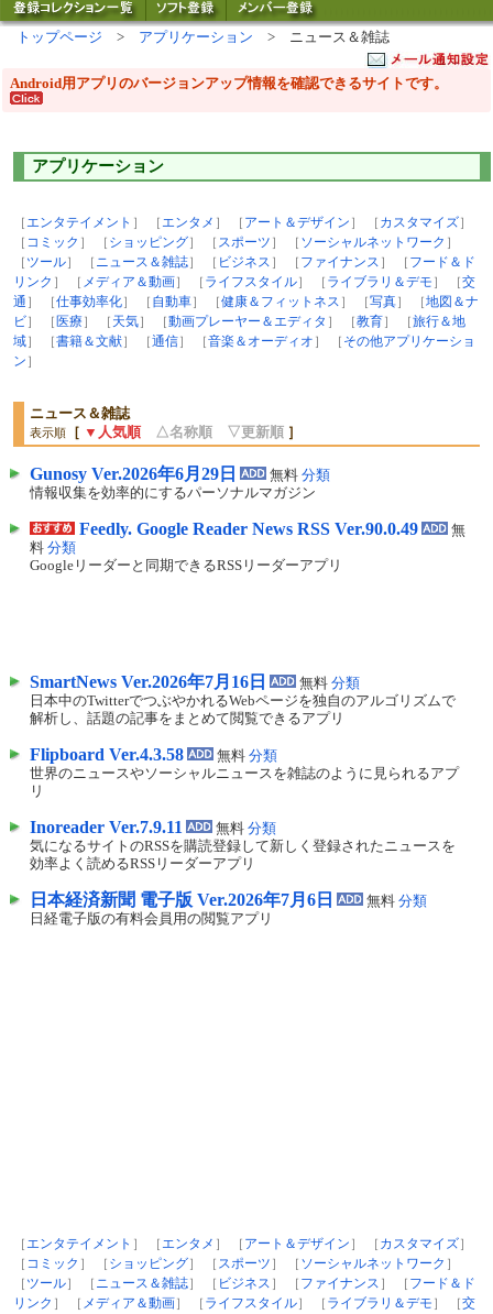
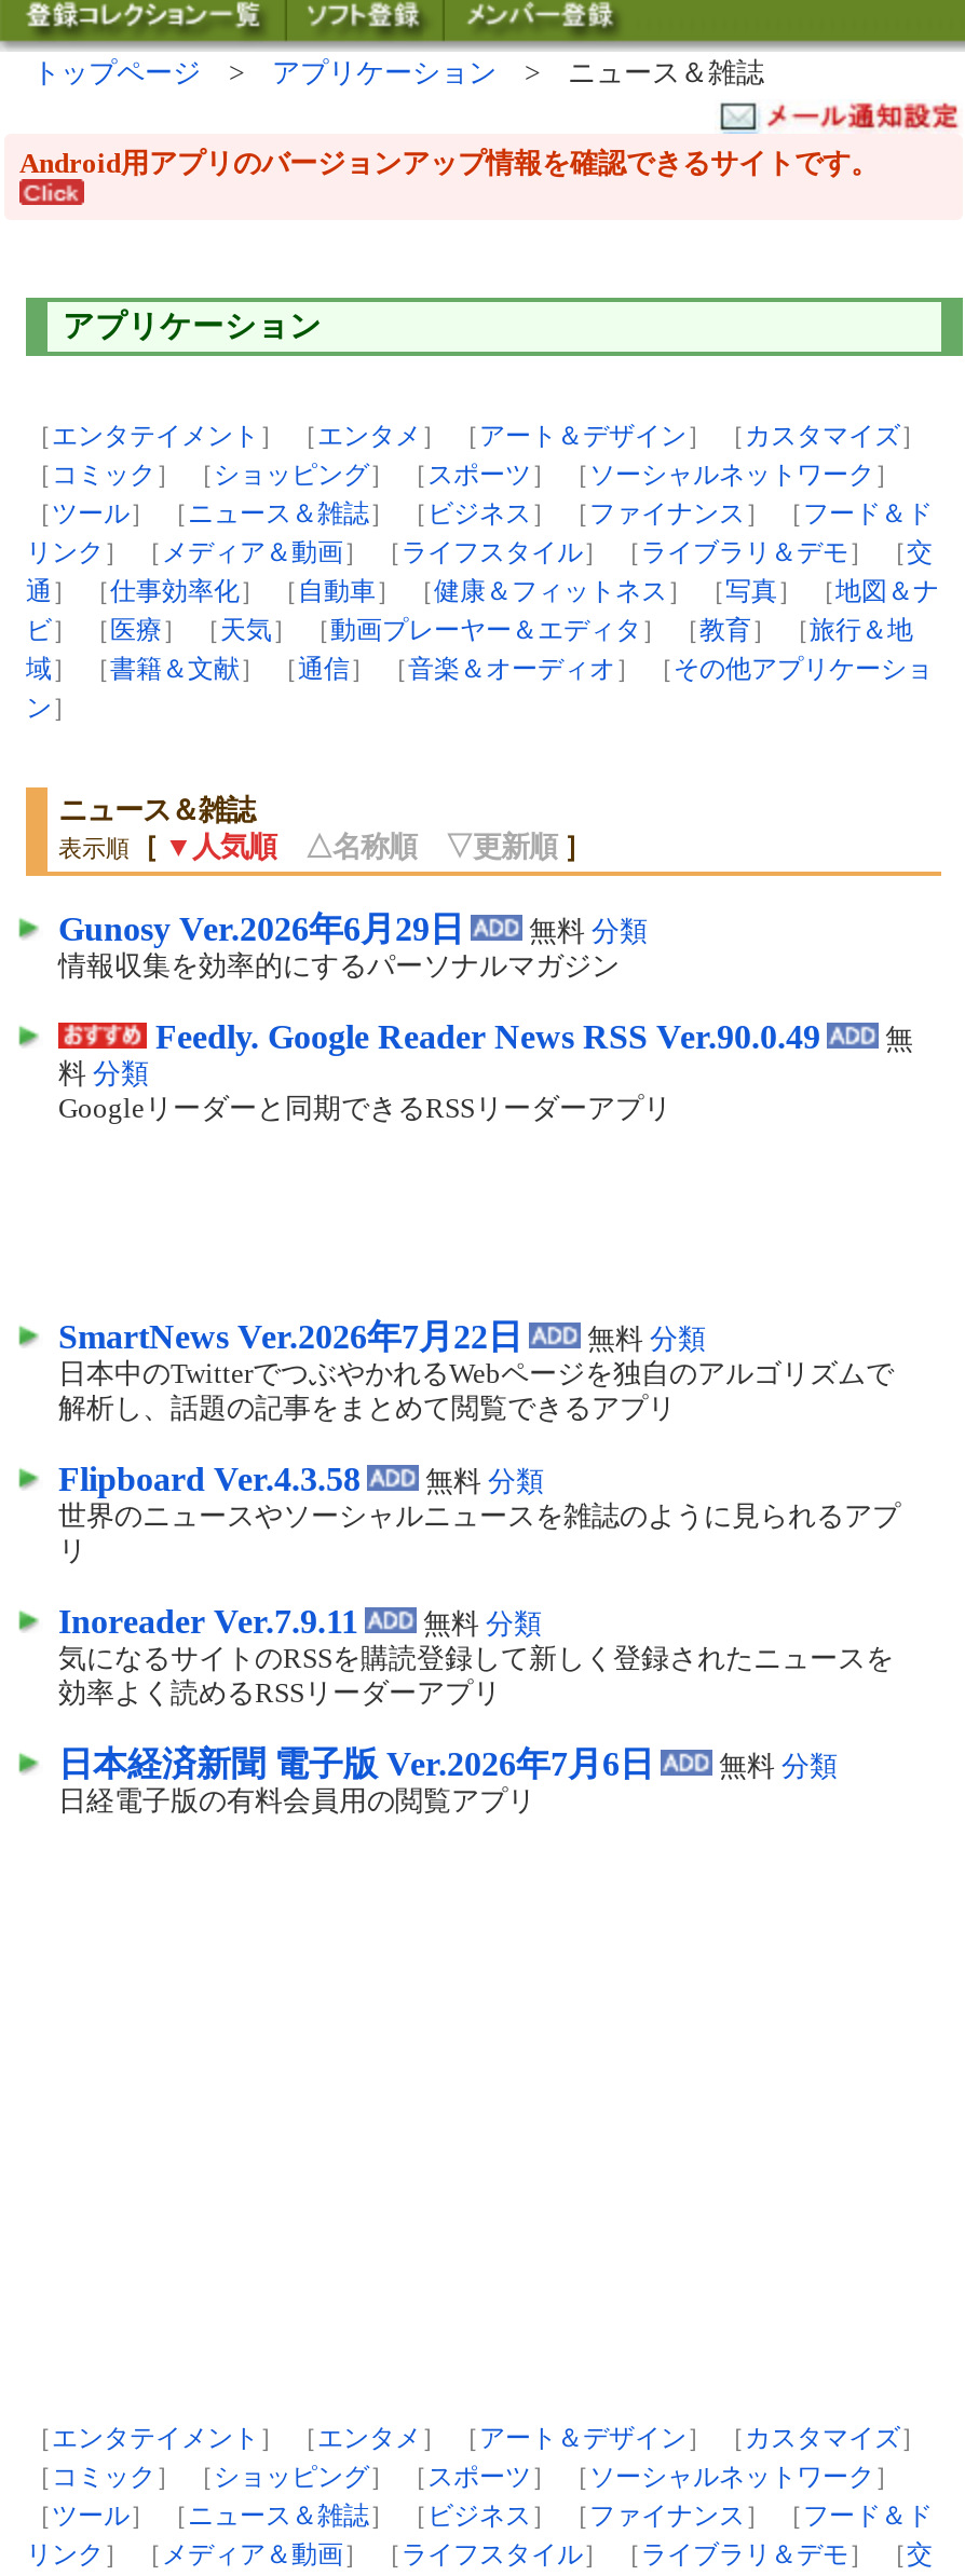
- SmartNews Ver.2026年7月16日
+ SmartNews Ver.2026年7月22日
